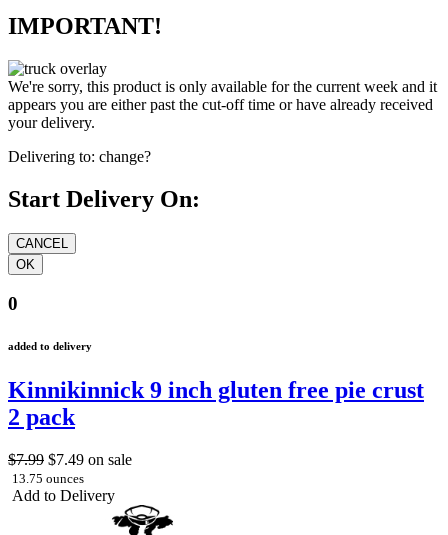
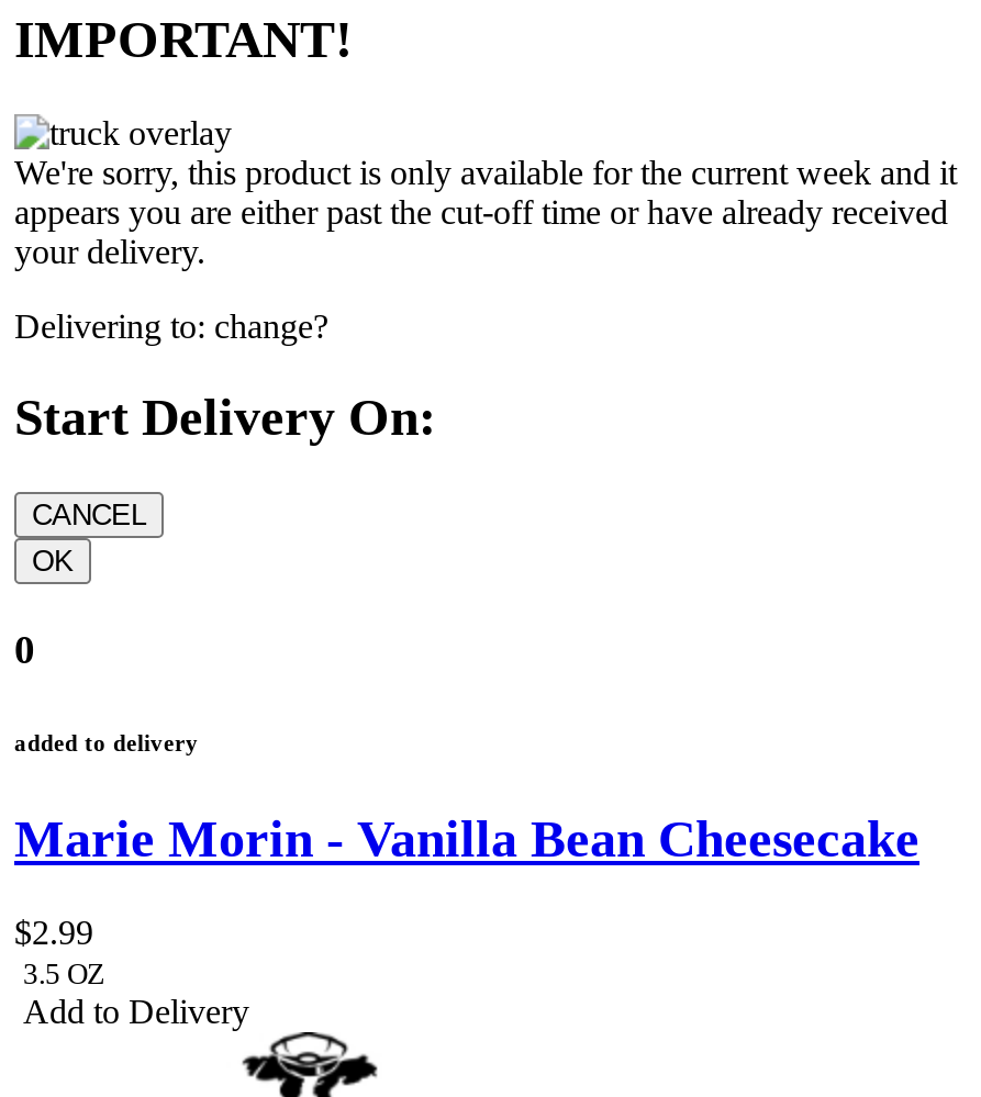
- Kinnikinnick 9 inch gluten free pie crust
- 2 pack
+ Marie Morin - Vanilla Bean Cheesecake

- $7.99 $7.49 on sale
- 13.75 ounces
+ $2.99
+ 3.5 OZ
